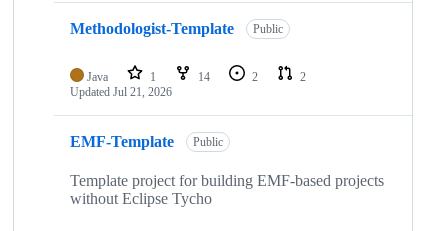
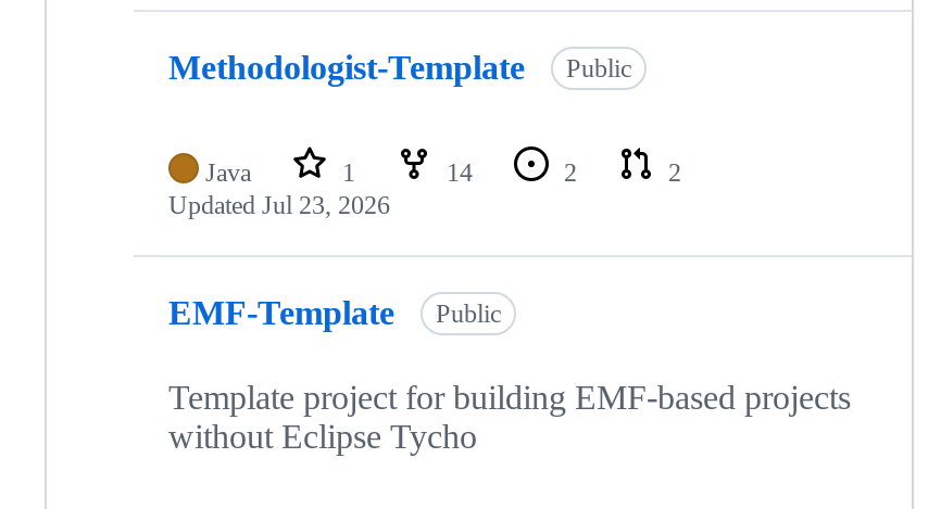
- Updated Jul 21, 2026
+ Updated Jul 23, 2026
